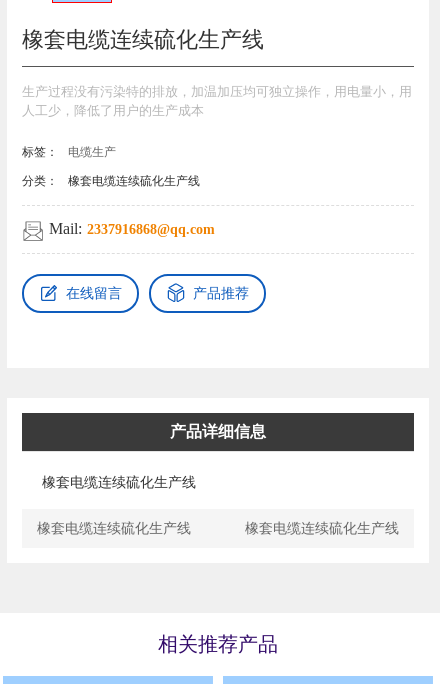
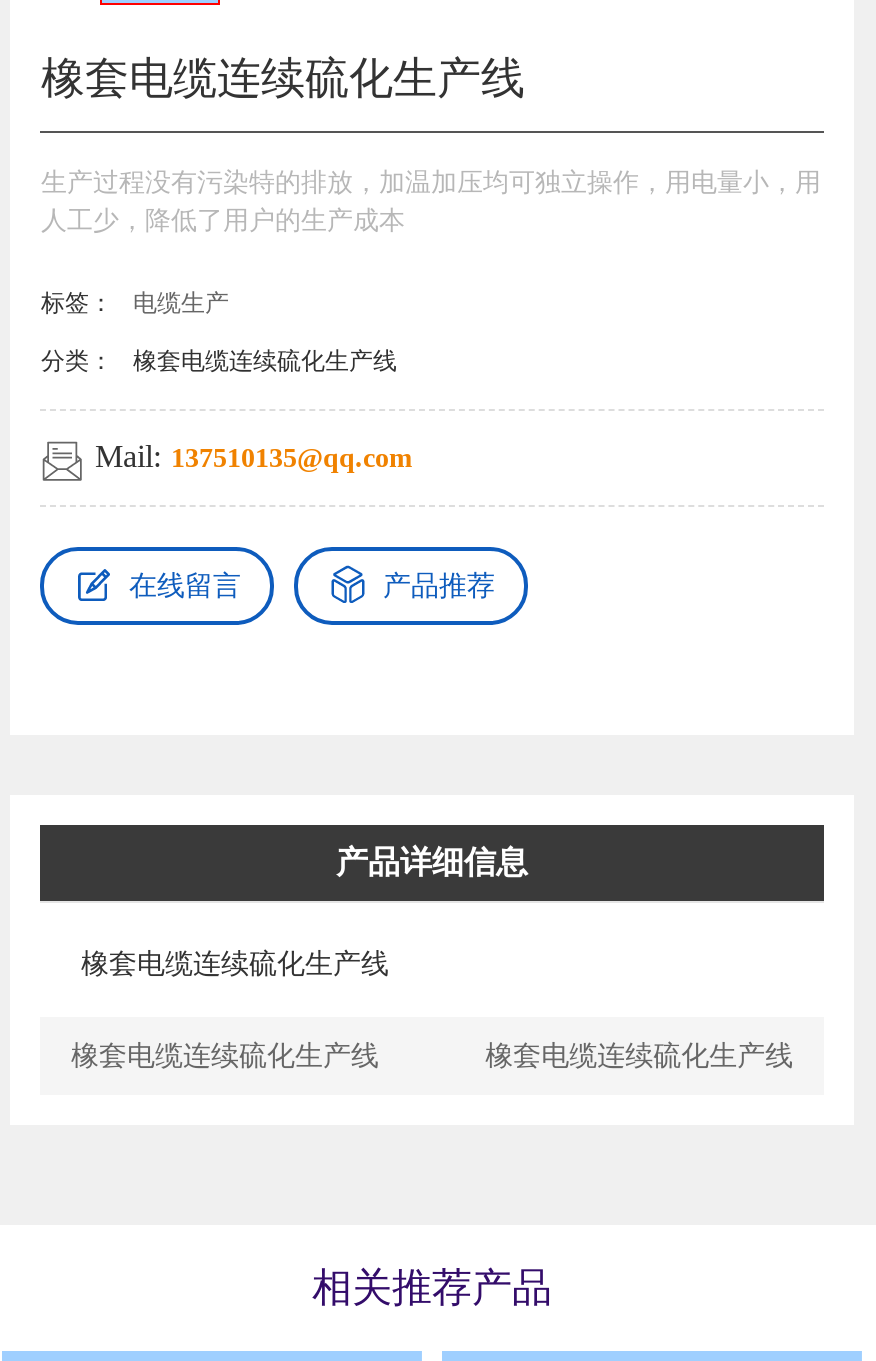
- Mail: 2337916868@qq.com
+ Mail: 137510135@qq.com
